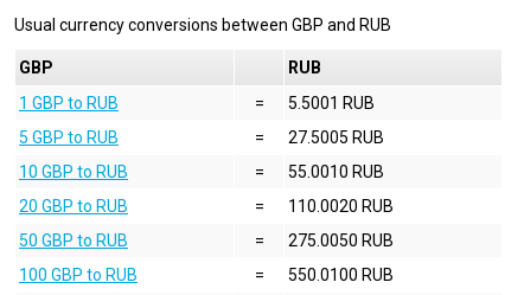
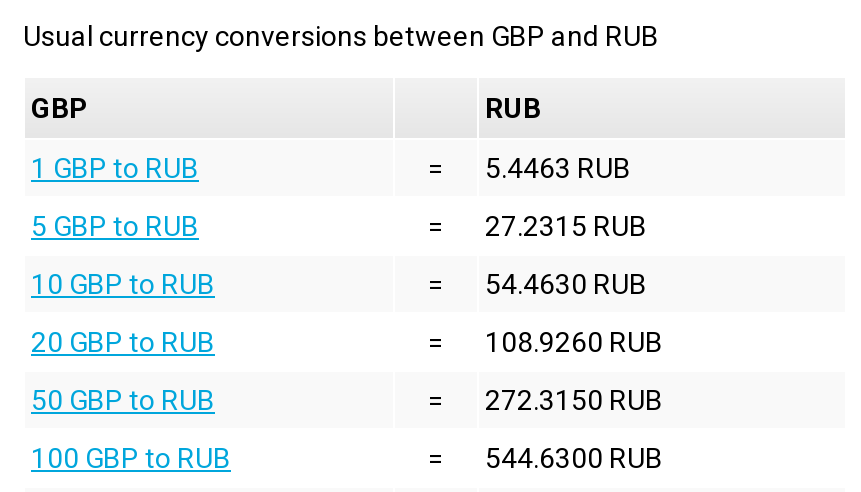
- 5.5001 RUB
+ 5.4463 RUB

- 27.5005 RUB
+ 27.2315 RUB

- 55.0010 RUB
+ 54.4630 RUB

- 110.0020 RUB
+ 108.9260 RUB

- 275.0050 RUB
+ 272.3150 RUB

- 550.0100 RUB
+ 544.6300 RUB
